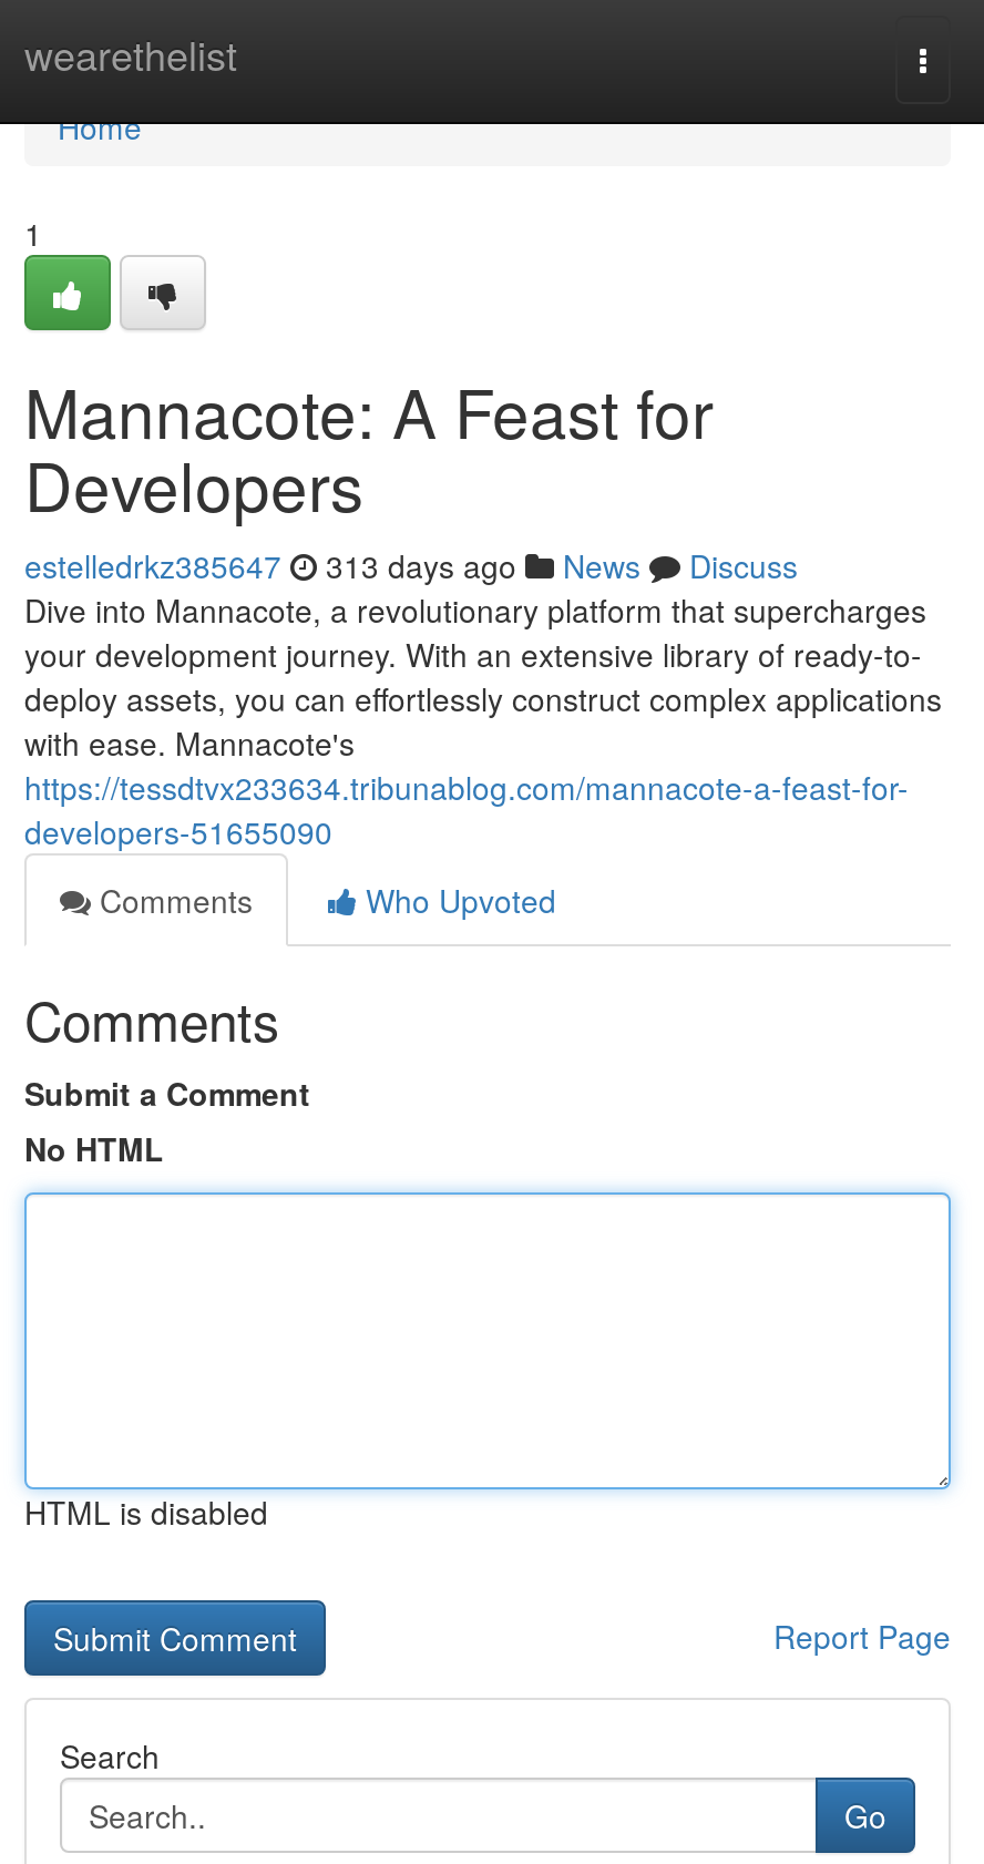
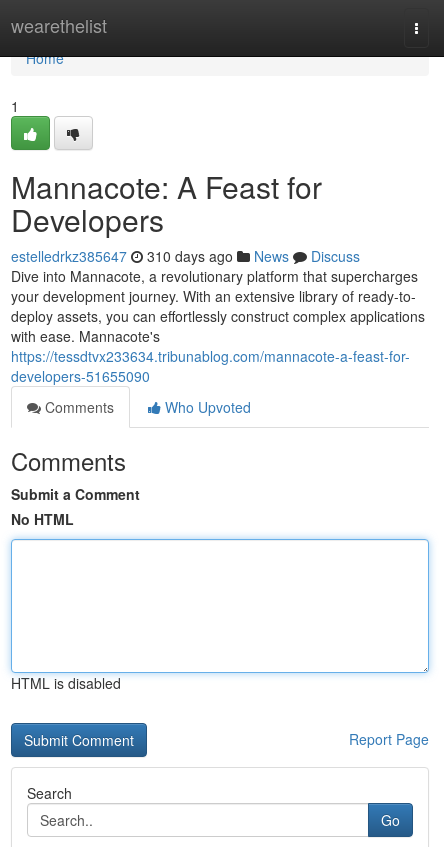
- estelledrkz385647 313 days ago News Discuss
+ estelledrkz385647 310 days ago News Discuss
